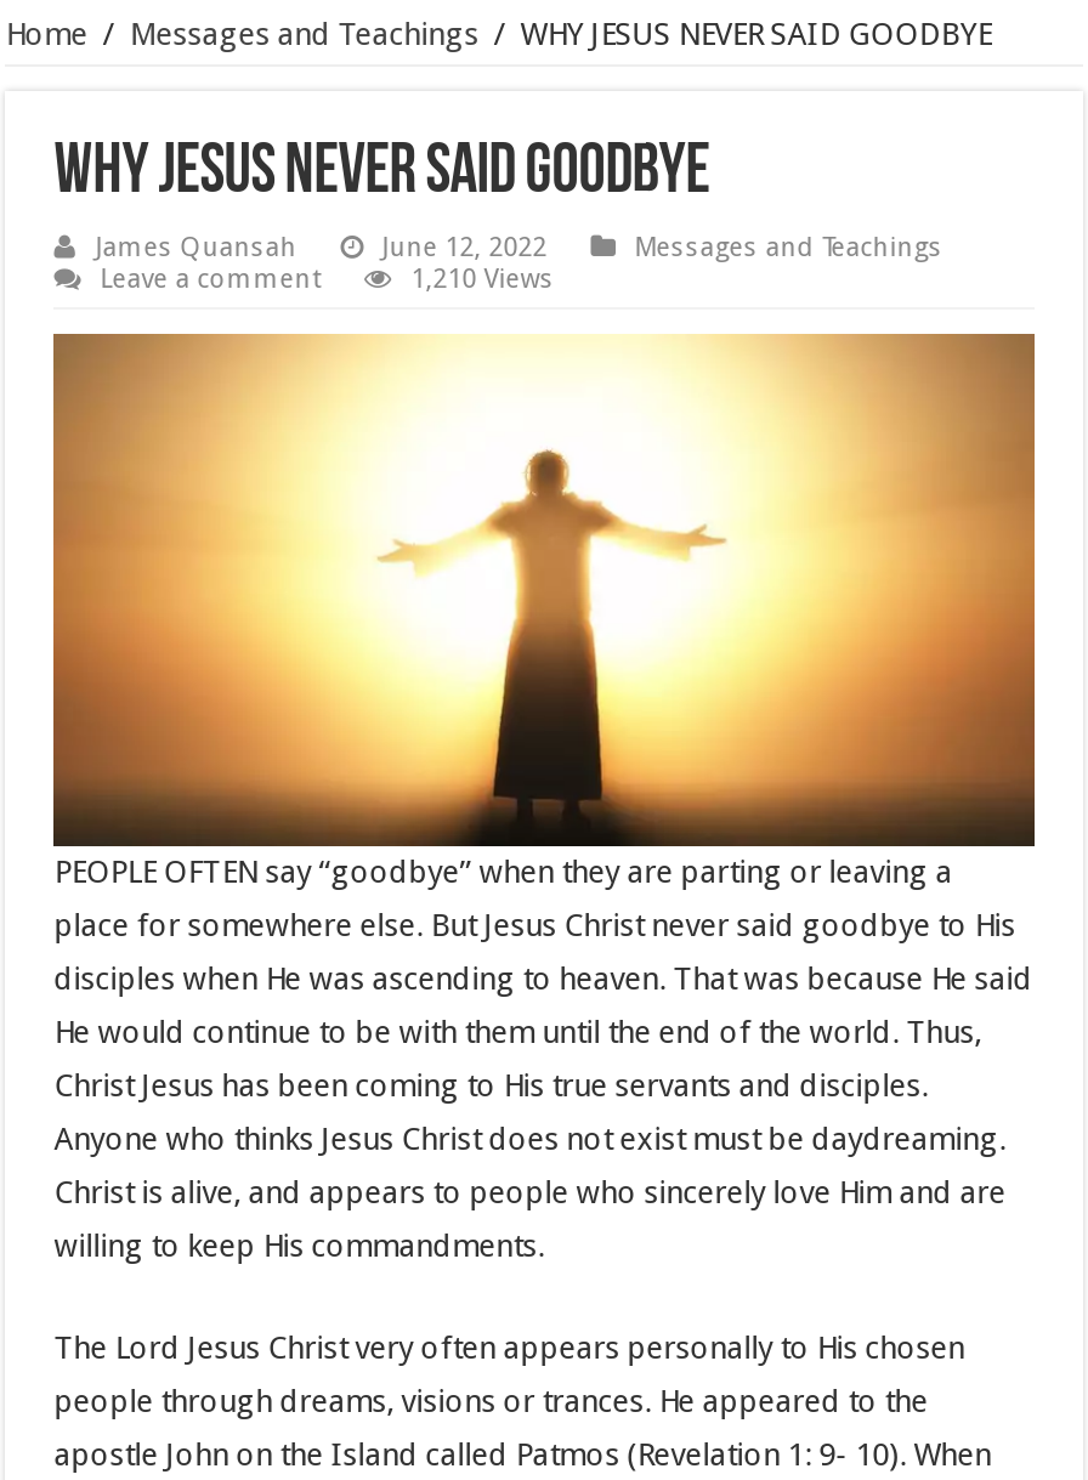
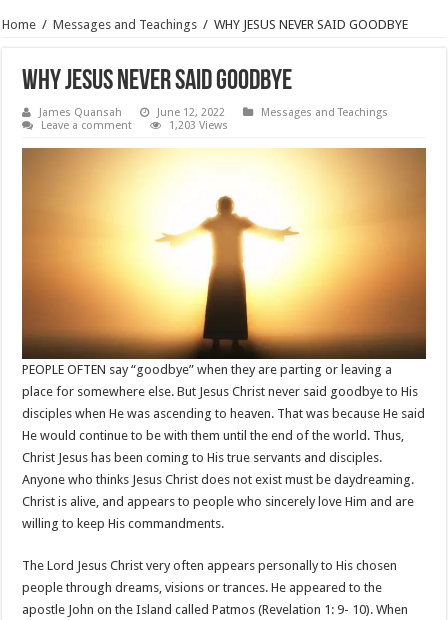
- 1,210 Views
+ 1,203 Views
